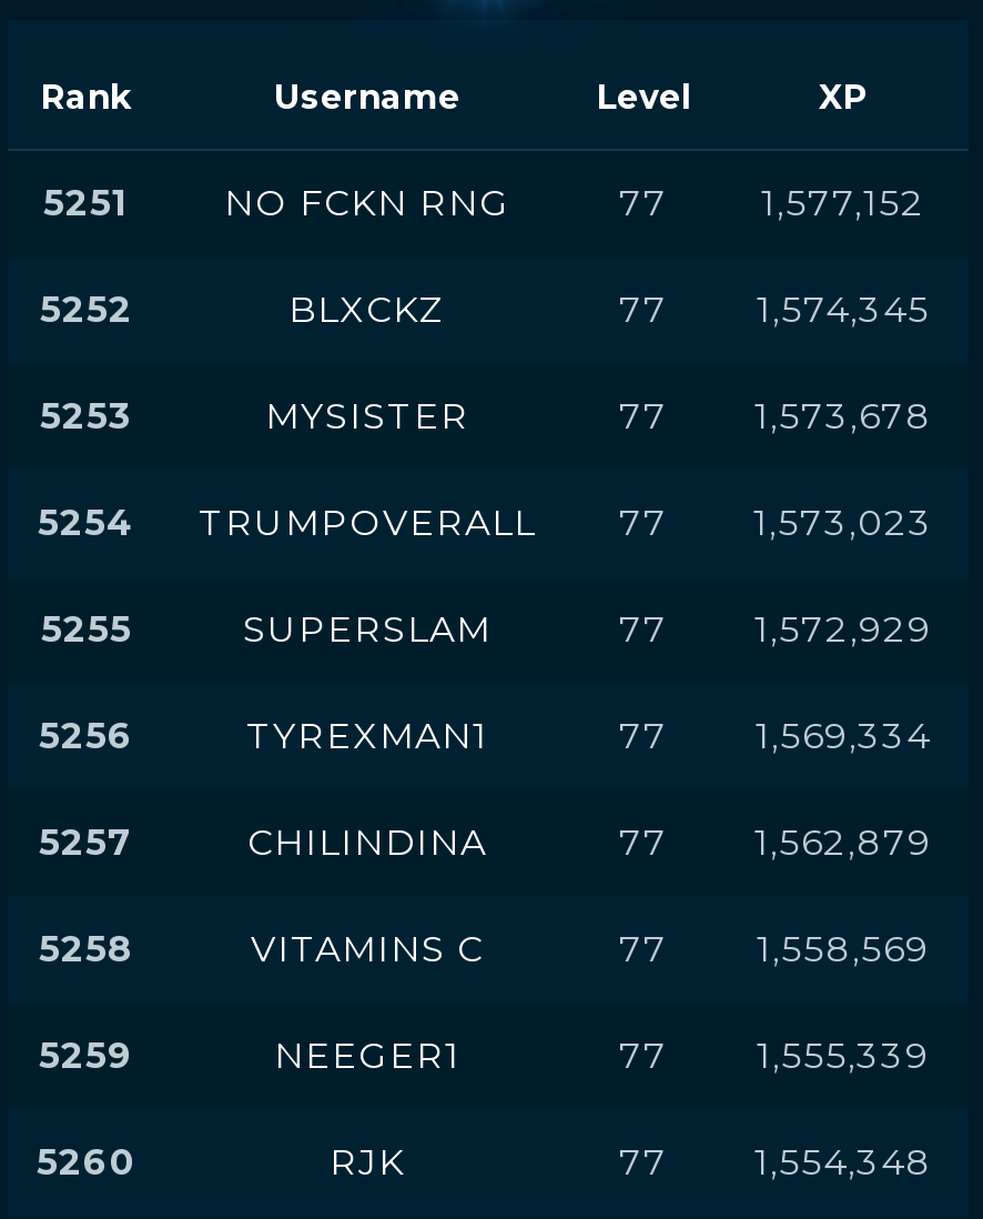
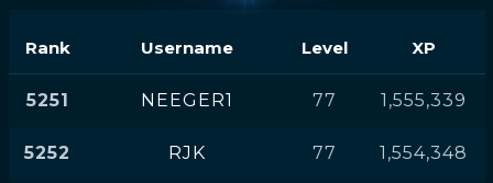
- NO FCKN RNG
- 77
- 1,577,152
- 5252
- BLXCKZ
- 77
- 1,574,345
- 5253
- MYSISTER
- 77
- 1,573,678
- 5254
- TRUMPOVERALL
- 77
- 1,573,023
- 5255
- SUPERSLAM
- 77
- 1,572,929
- 5256
- TYREXMAN1
- 77
- 1,569,334
- 5257
- CHILINDINA
- 77
- 1,562,879
- 5258
- VITAMINS C
- 77
- 1,558,569
- 5259

- 5260
+ 5252
